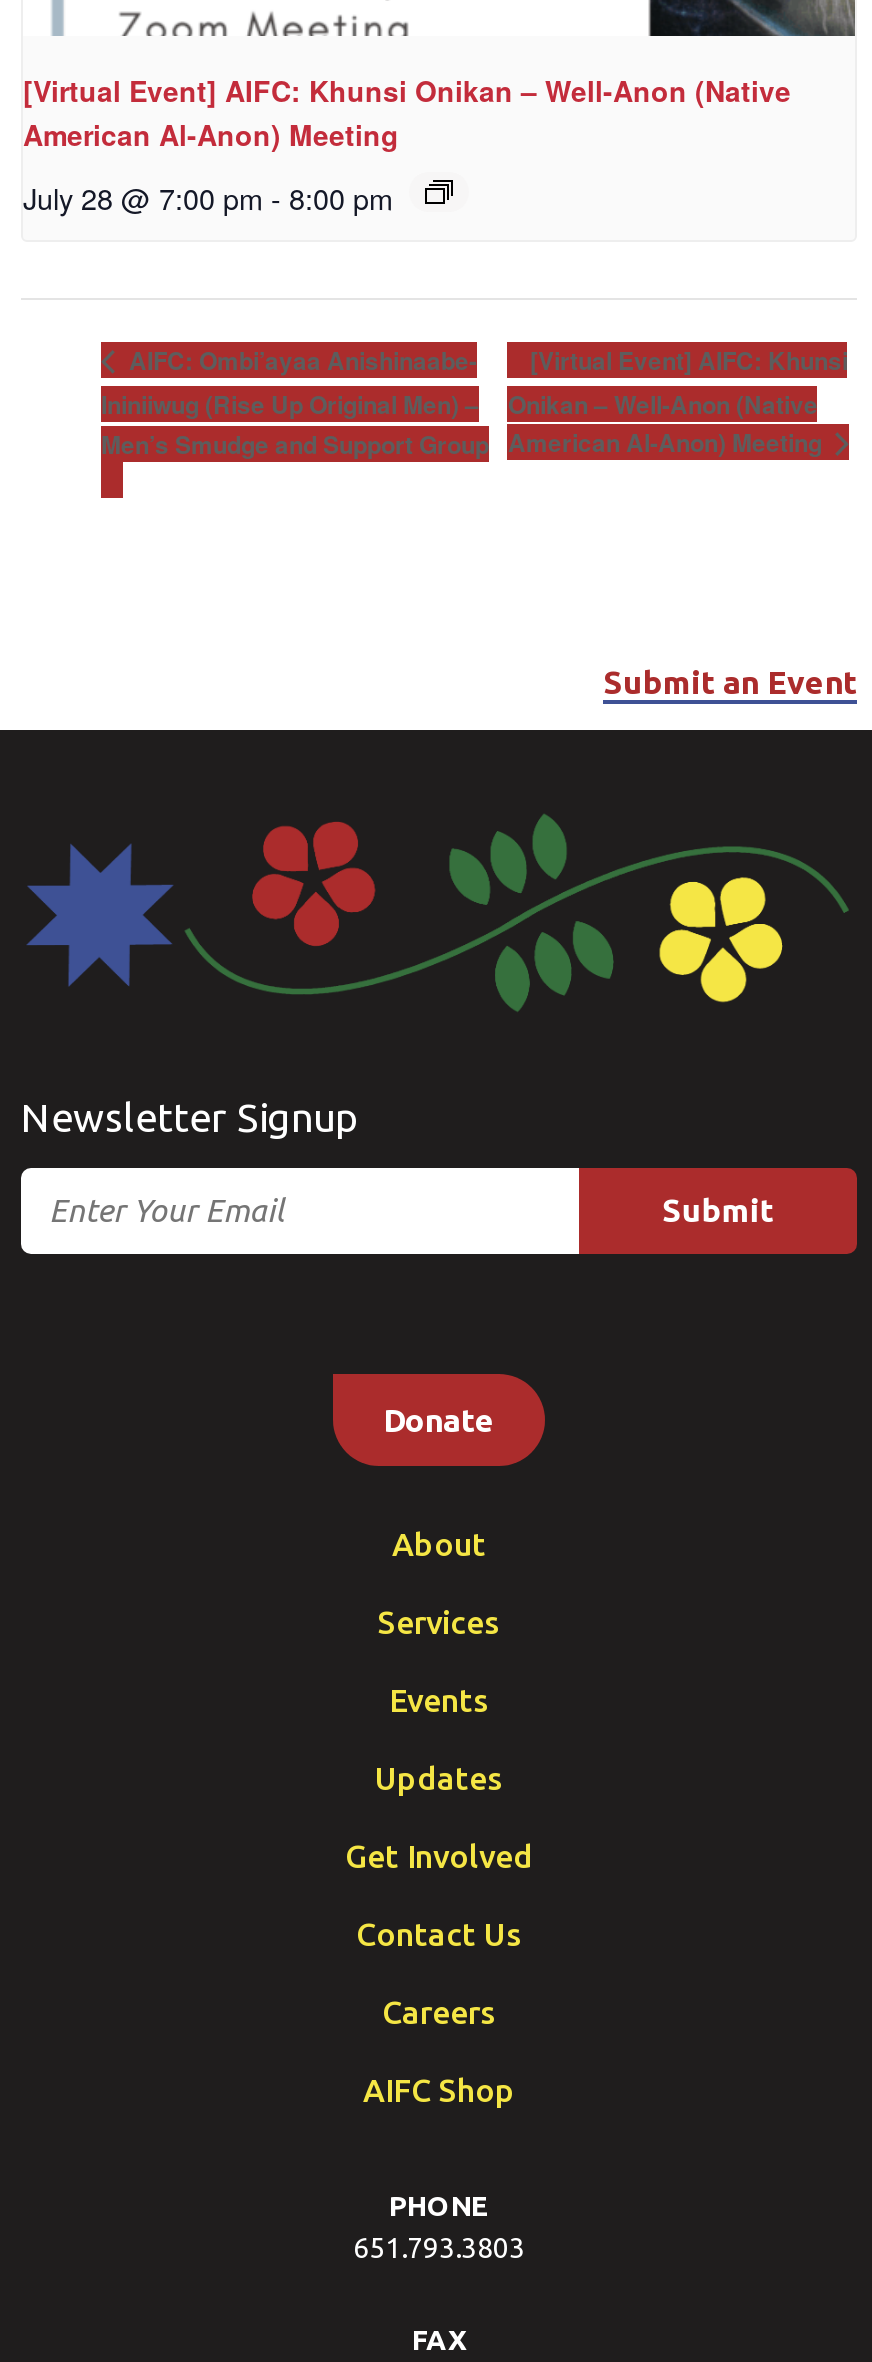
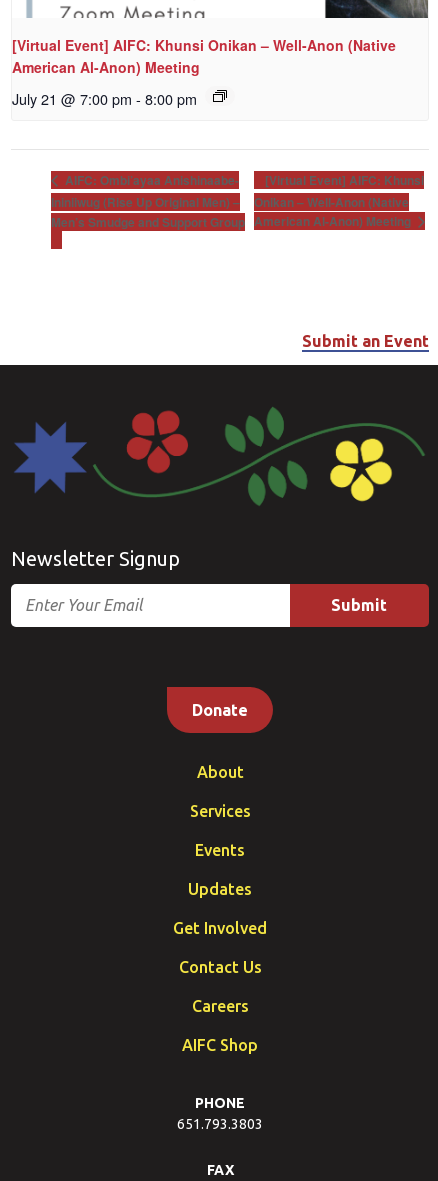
- July 28 @ 7:00 pm - 8:00 pm
+ July 21 @ 7:00 pm - 8:00 pm
